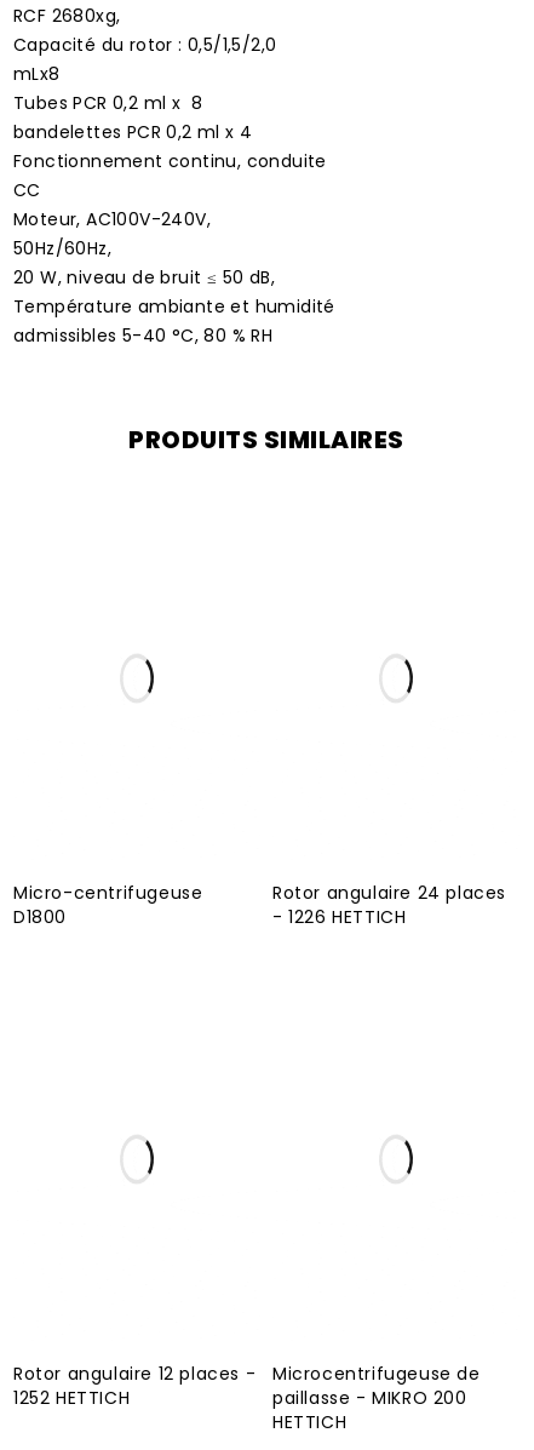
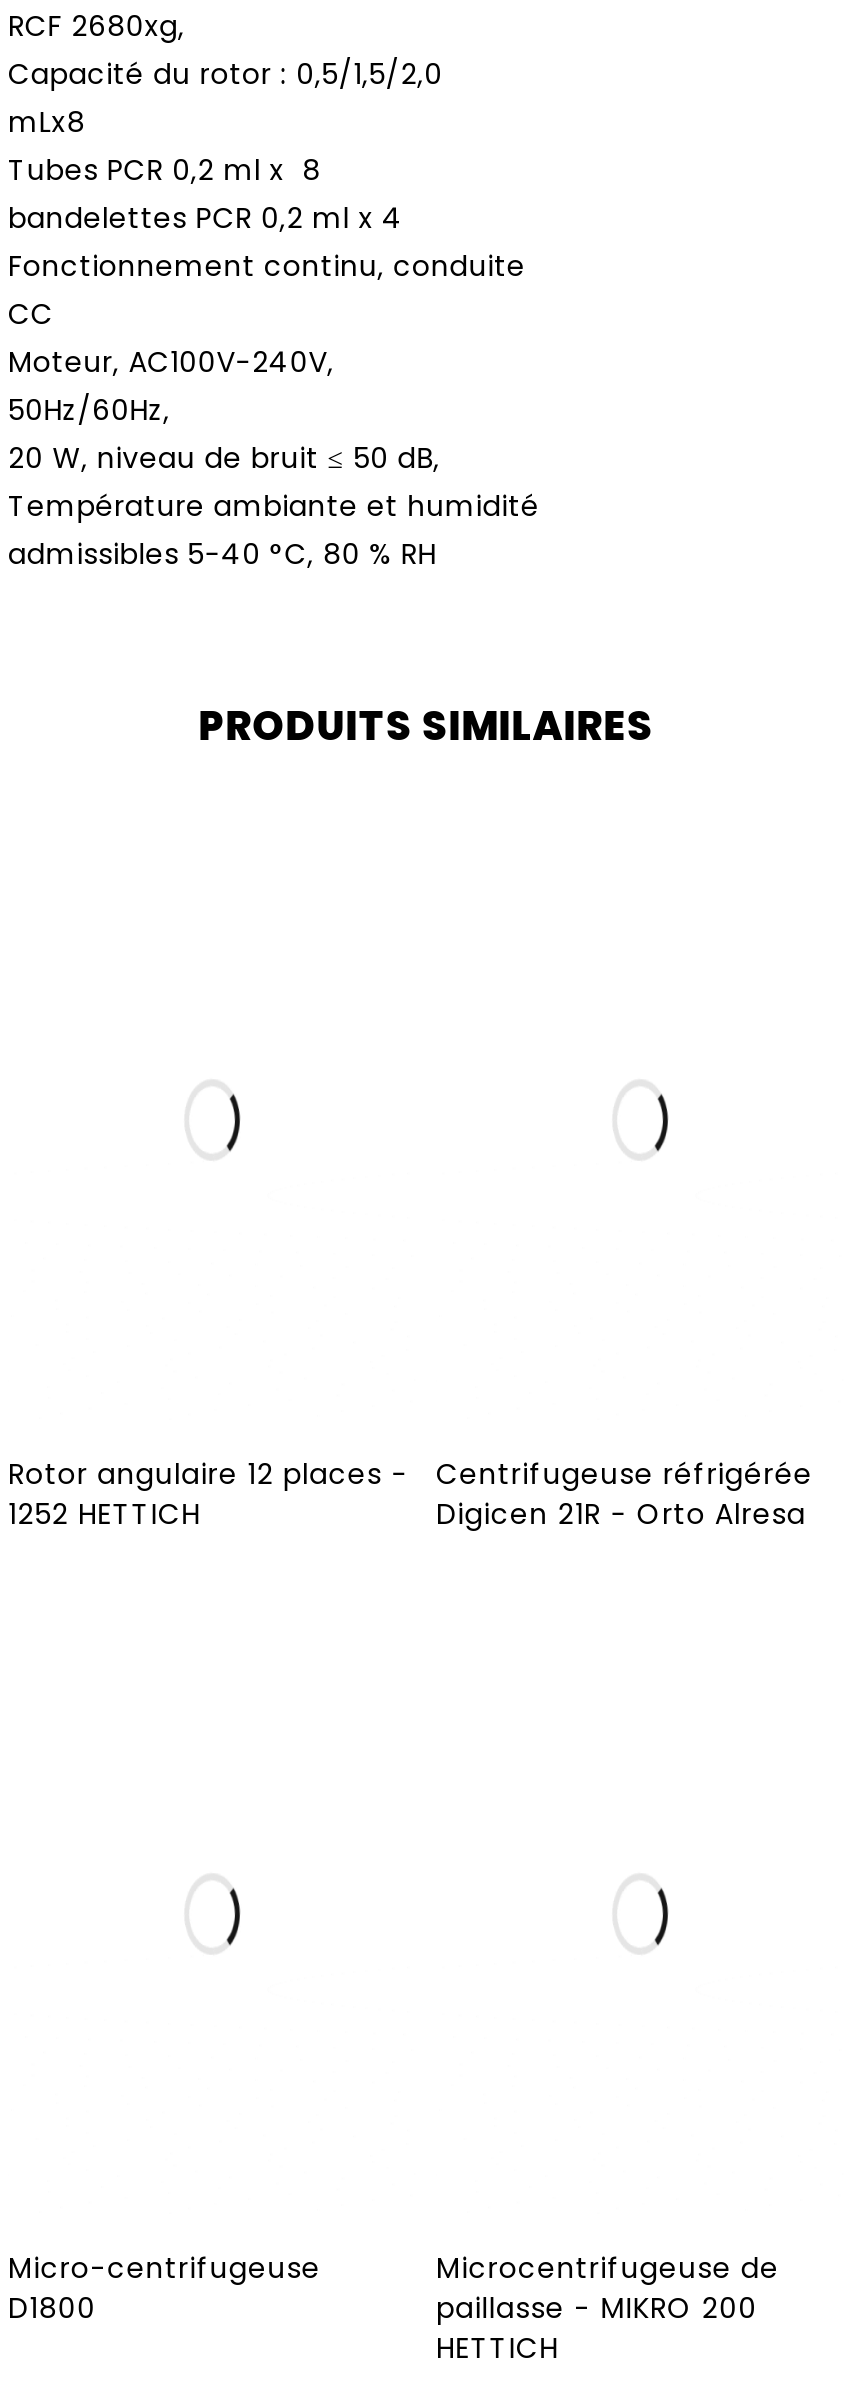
+ Centrifugeuse réfrigérée
+ Digicen 21R - Orto Alresa

moved down: Micro-centrifugeuse | D1800

- Rotor angulaire 24 places
- - 1226 HETTICH

moved up: Rotor angulaire 12 places - | 1252 HETTICH
